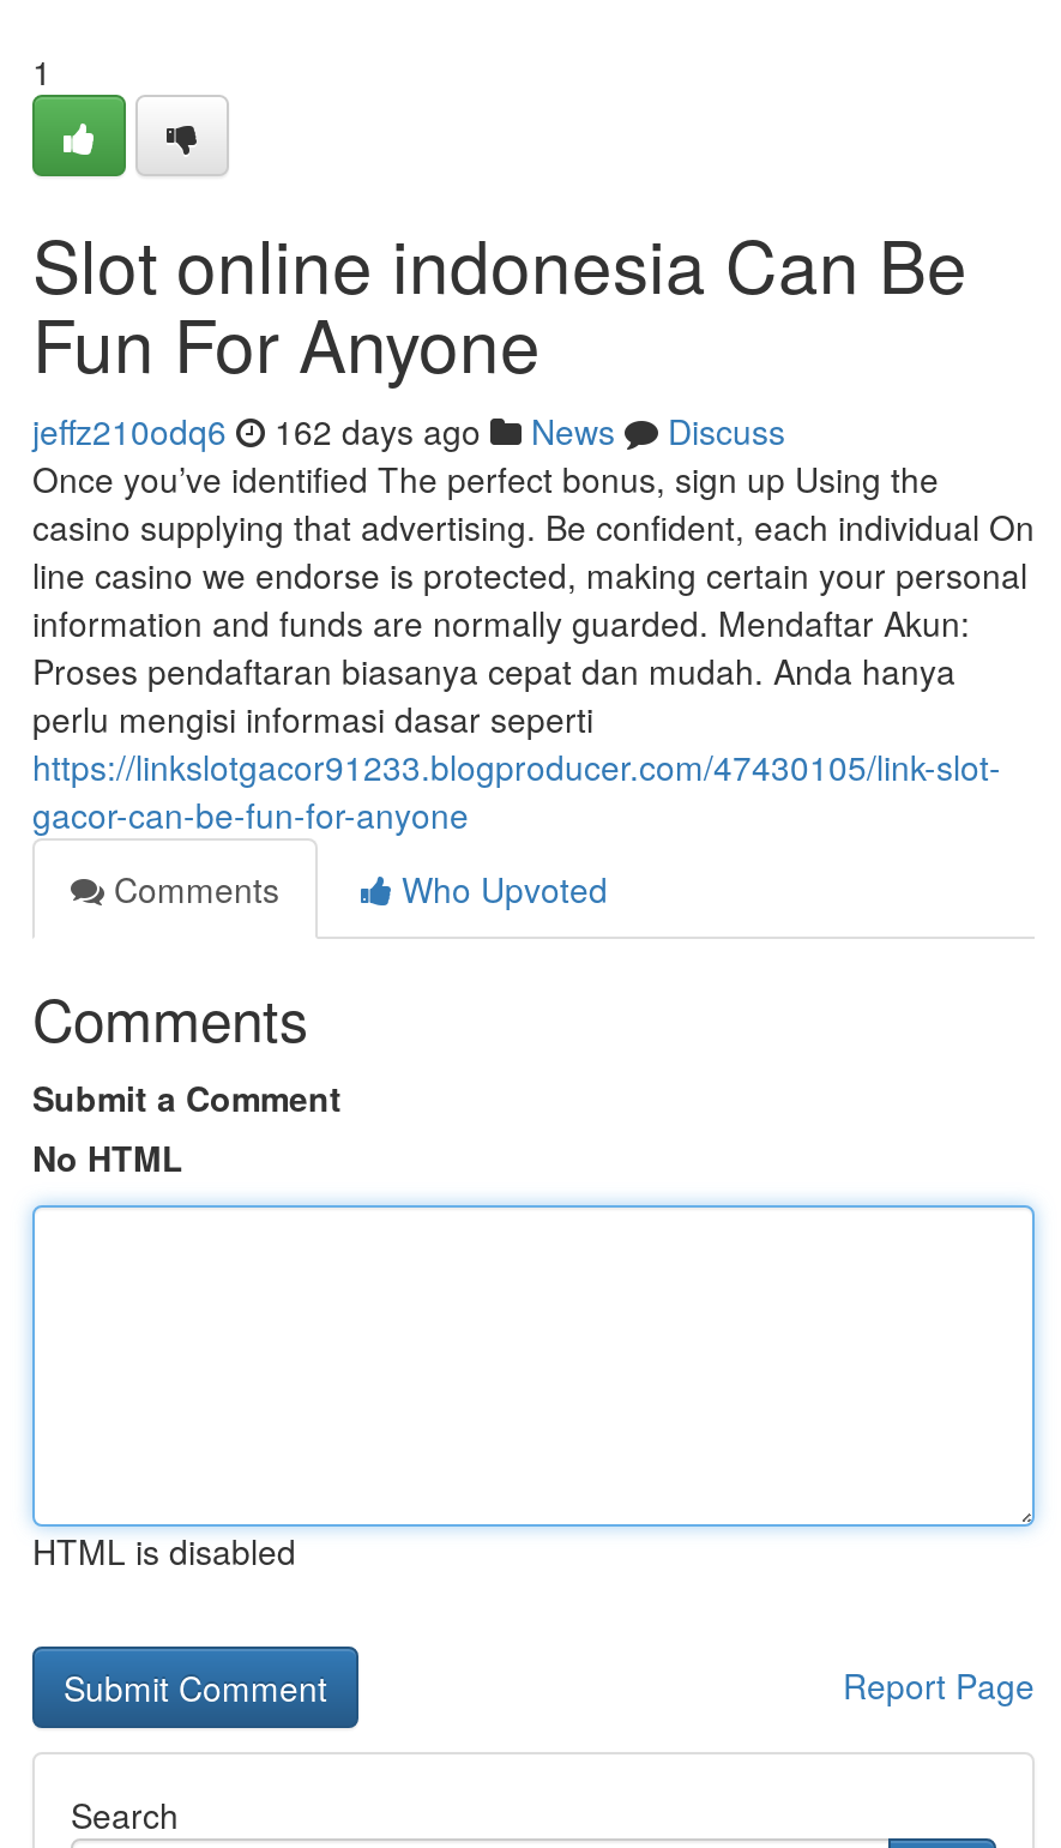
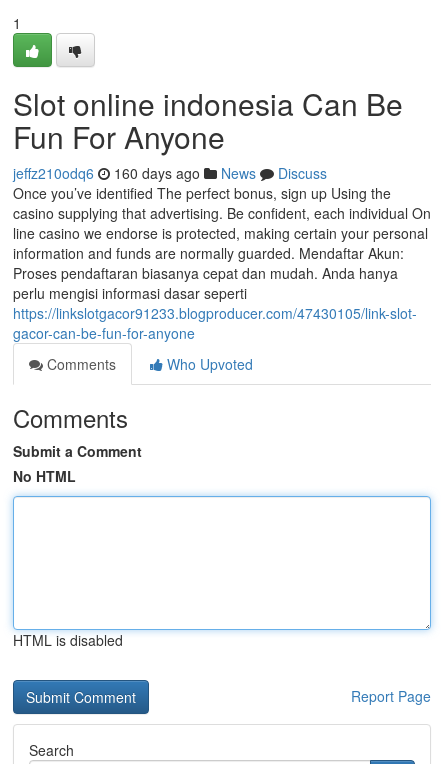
- jeffz210odq6 162 days ago News Discuss
+ jeffz210odq6 160 days ago News Discuss
